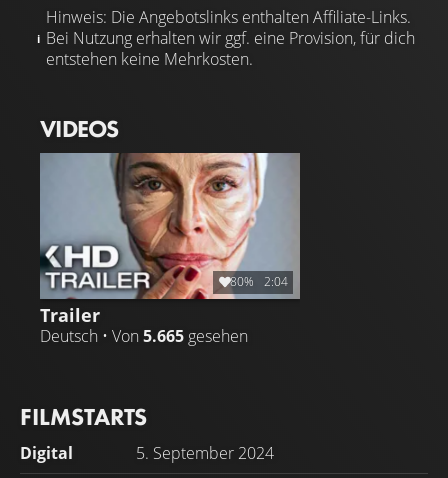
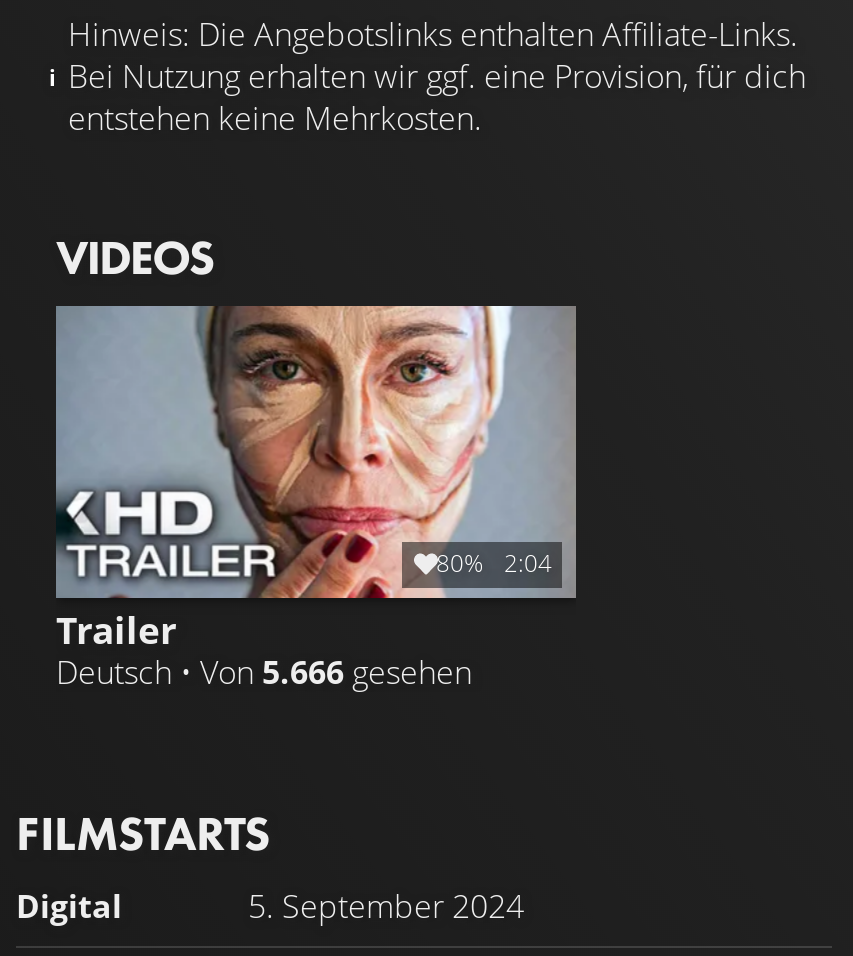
- Deutsch • Von 5.665 gesehen
+ Deutsch • Von 5.666 gesehen
